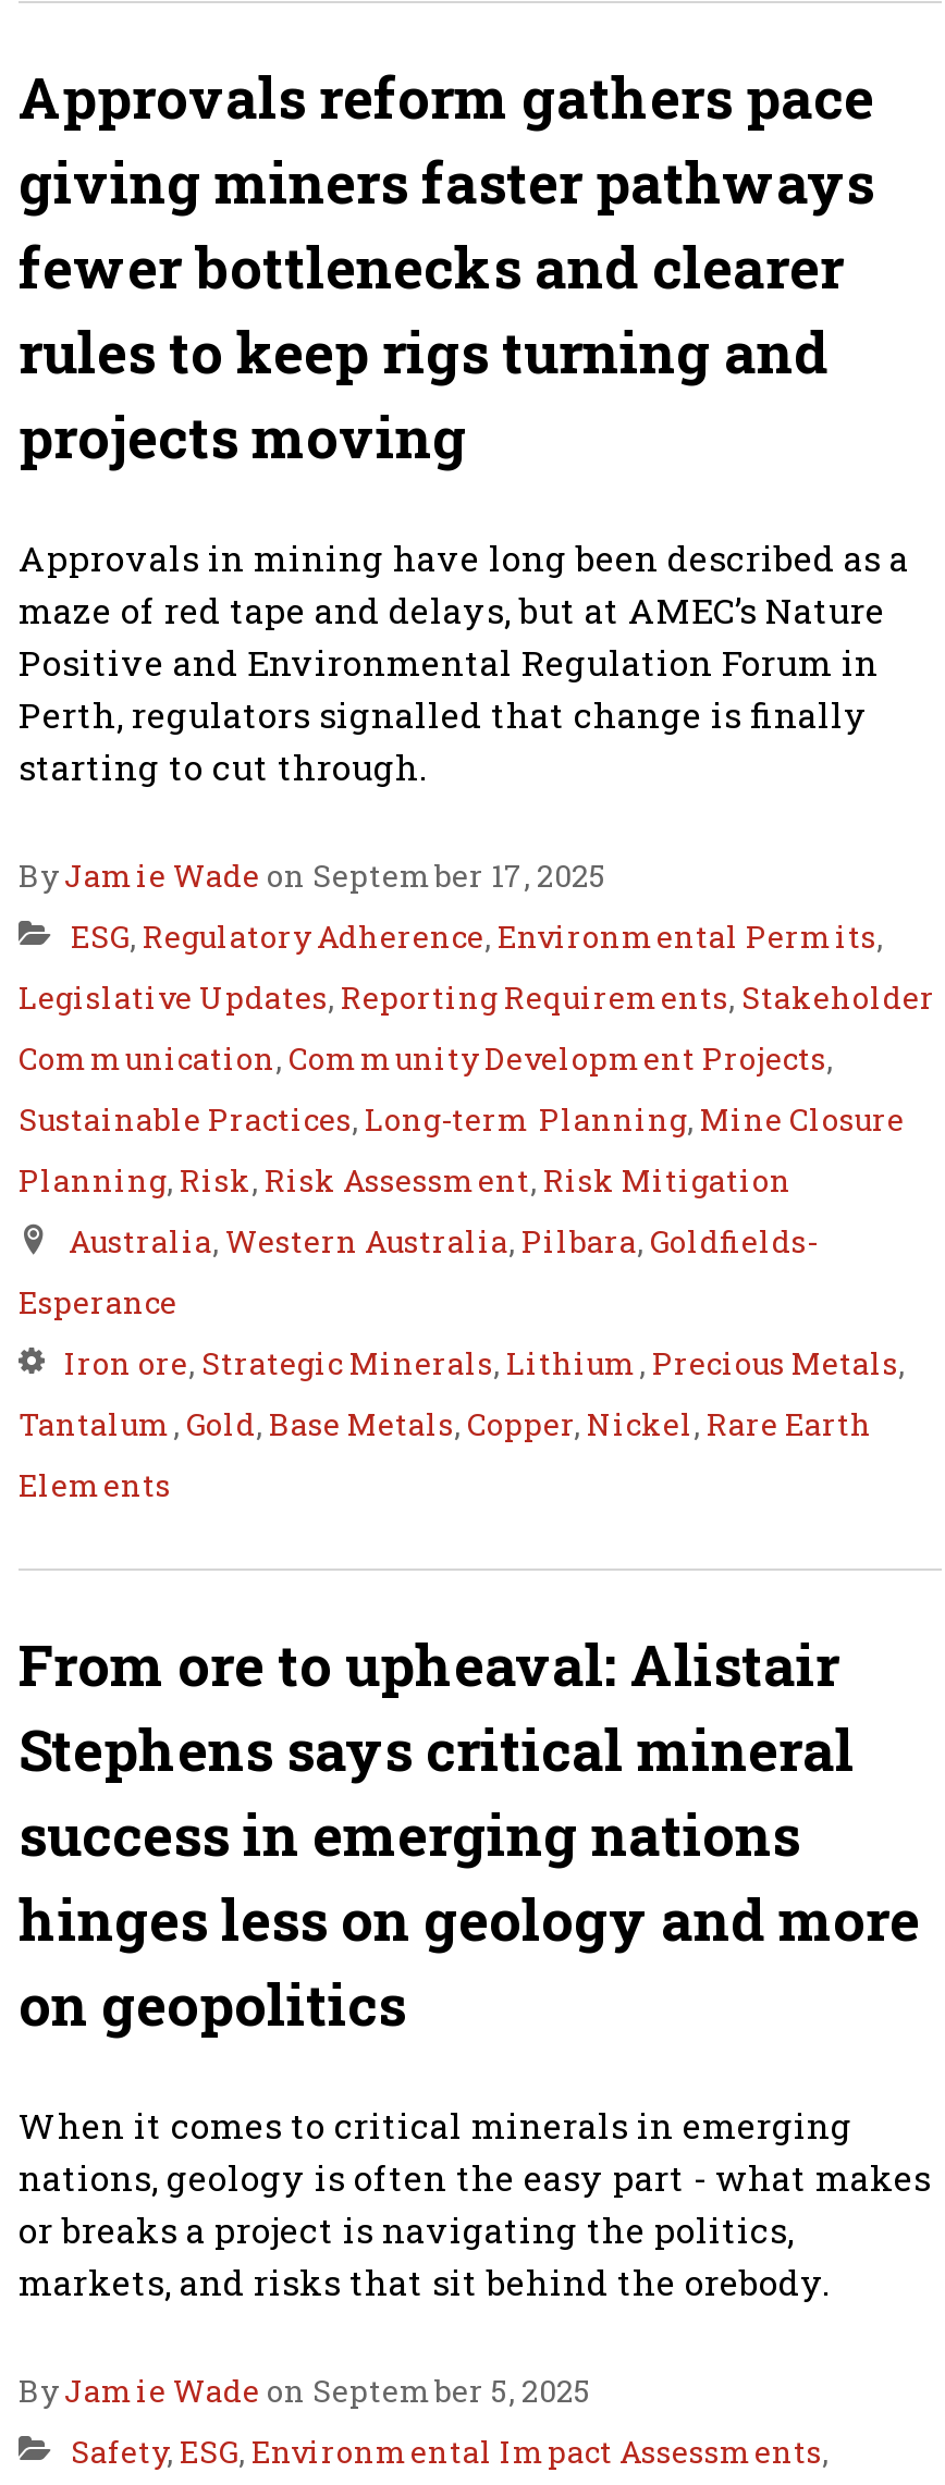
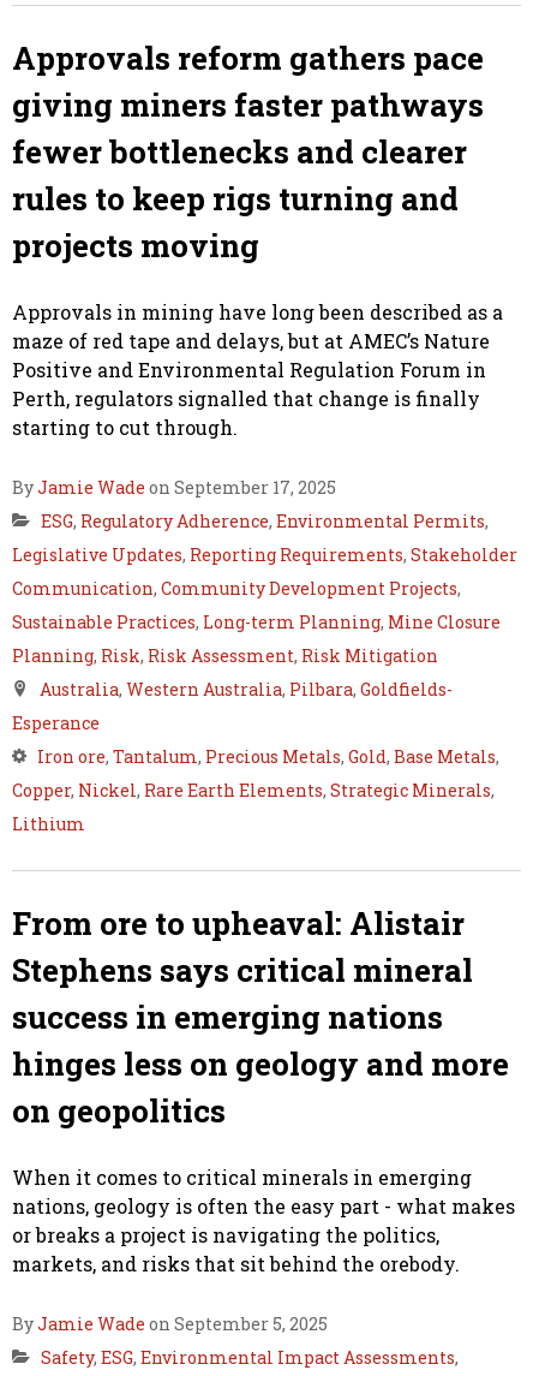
- Iron ore, Strategic Minerals, Lithium, Precious Metals,
+ Iron ore, Tantalum, Precious Metals, Gold, Base Metals,

- Tantalum, Gold, Base Metals, Copper, Nickel, Rare Earth
+ Copper, Nickel, Rare Earth Elements, Strategic Minerals,

- Elements
+ Lithium
